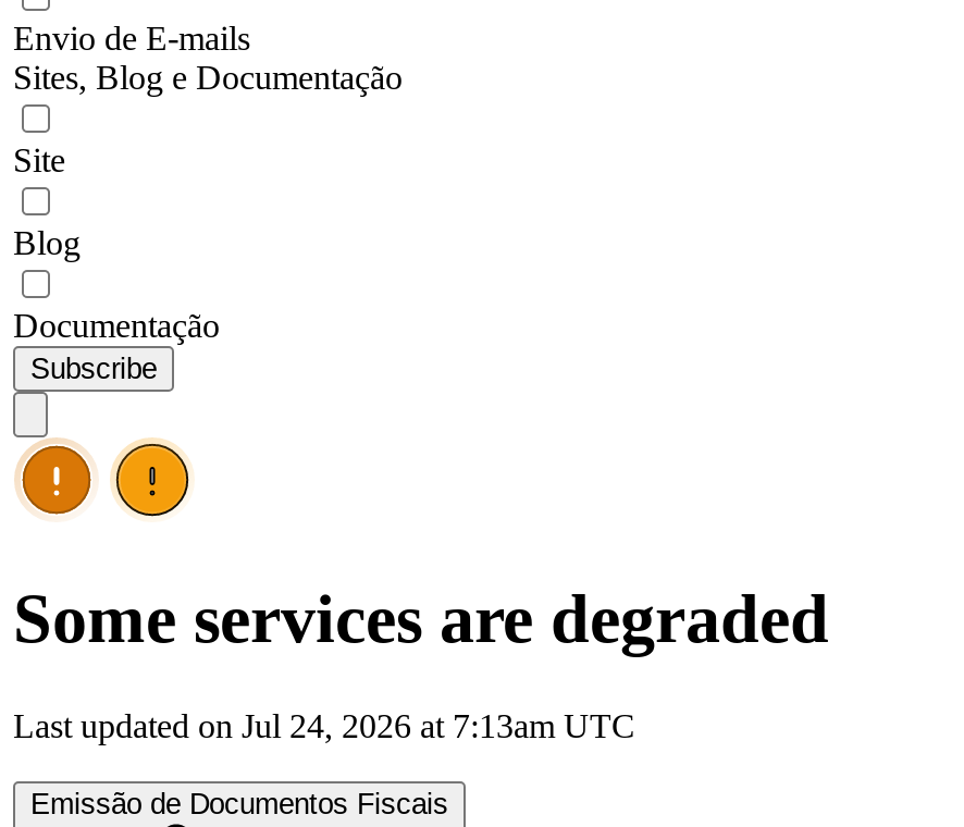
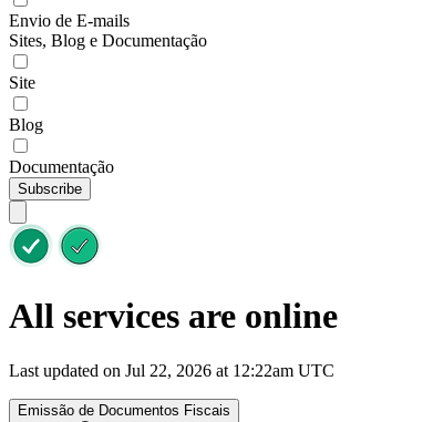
- [image]
- Some services are degraded
+ [image]
+ All services are online

- [image]
+ [image]

- Last updated on Jul 24, 2026 at 7:13am UTC
+ Last updated on Jul 22, 2026 at 12:22am UTC
